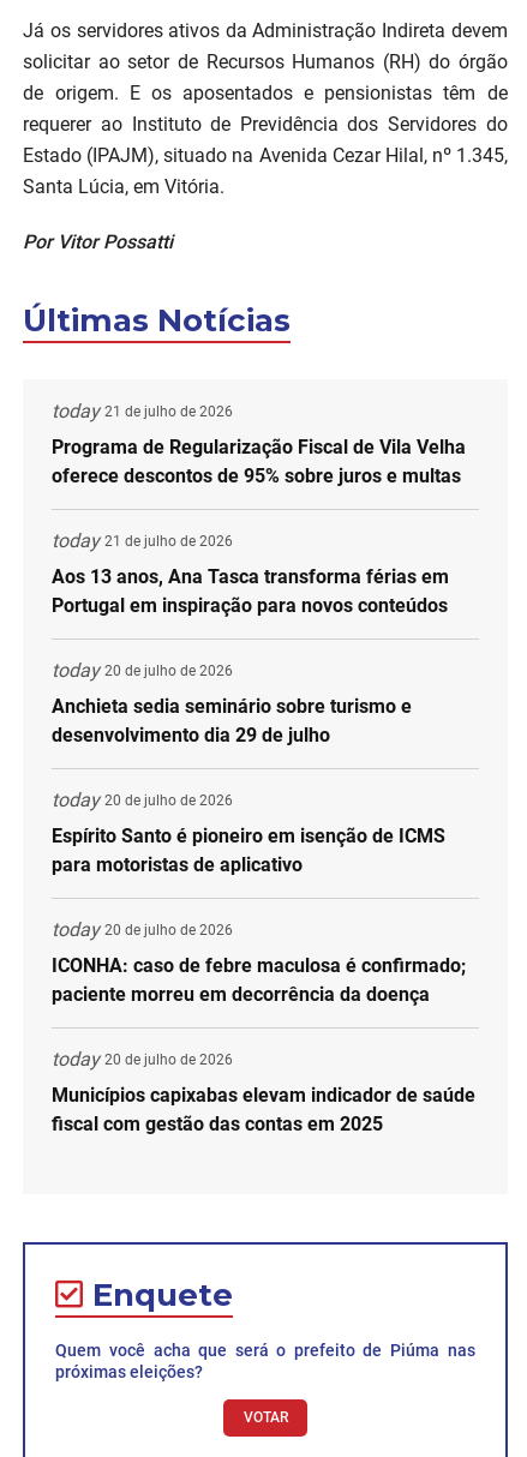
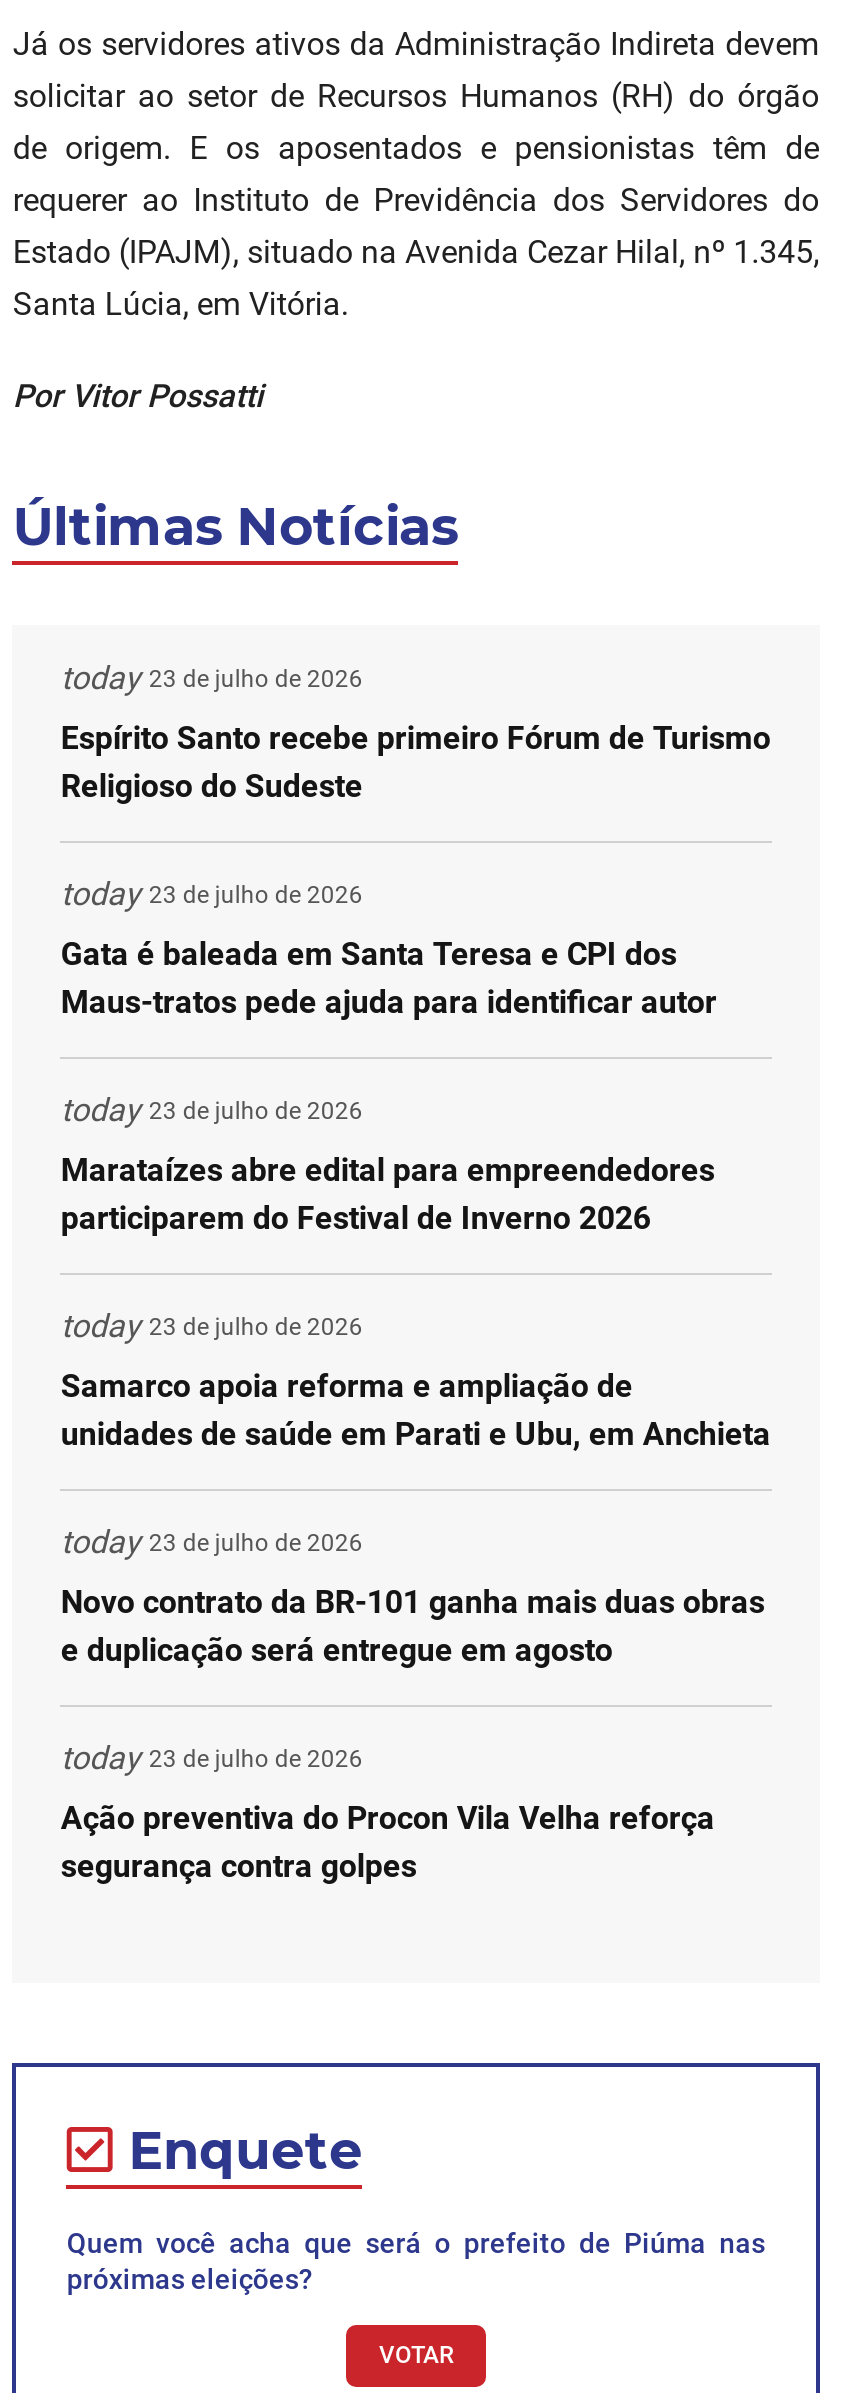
- today 21 de julho de 2026
+ today 23 de julho de 2026

- Programa de Regularização Fiscal de Vila Velha
- oferece descontos de 95% sobre juros e multas
+ Espírito Santo recebe primeiro Fórum de Turismo
+ Religioso do Sudeste

- today 21 de julho de 2026
+ today 23 de julho de 2026

- Aos 13 anos, Ana Tasca transforma férias em
- Portugal em inspiração para novos conteúdos
+ Gata é baleada em Santa Teresa e CPI dos
+ Maus-tratos pede ajuda para identificar autor

- today 20 de julho de 2026
+ today 23 de julho de 2026

- Anchieta sedia seminário sobre turismo e
- desenvolvimento dia 29 de julho
+ Marataízes abre edital para empreendedores
+ participarem do Festival de Inverno 2026

- today 20 de julho de 2026
+ today 23 de julho de 2026

- Espírito Santo é pioneiro em isenção de ICMS
- para motoristas de aplicativo
+ Samarco apoia reforma e ampliação de
+ unidades de saúde em Parati e Ubu, em Anchieta

- today 20 de julho de 2026
+ today 23 de julho de 2026

- ICONHA: caso de febre maculosa é confirmado;
- paciente morreu em decorrência da doença
+ Novo contrato da BR-101 ganha mais duas obras
+ e duplicação será entregue em agosto

- today 20 de julho de 2026
+ today 23 de julho de 2026

- Municípios capixabas elevam indicador de saúde
- fiscal com gestão das contas em 2025
+ Ação preventiva do Procon Vila Velha reforça
+ segurança contra golpes
